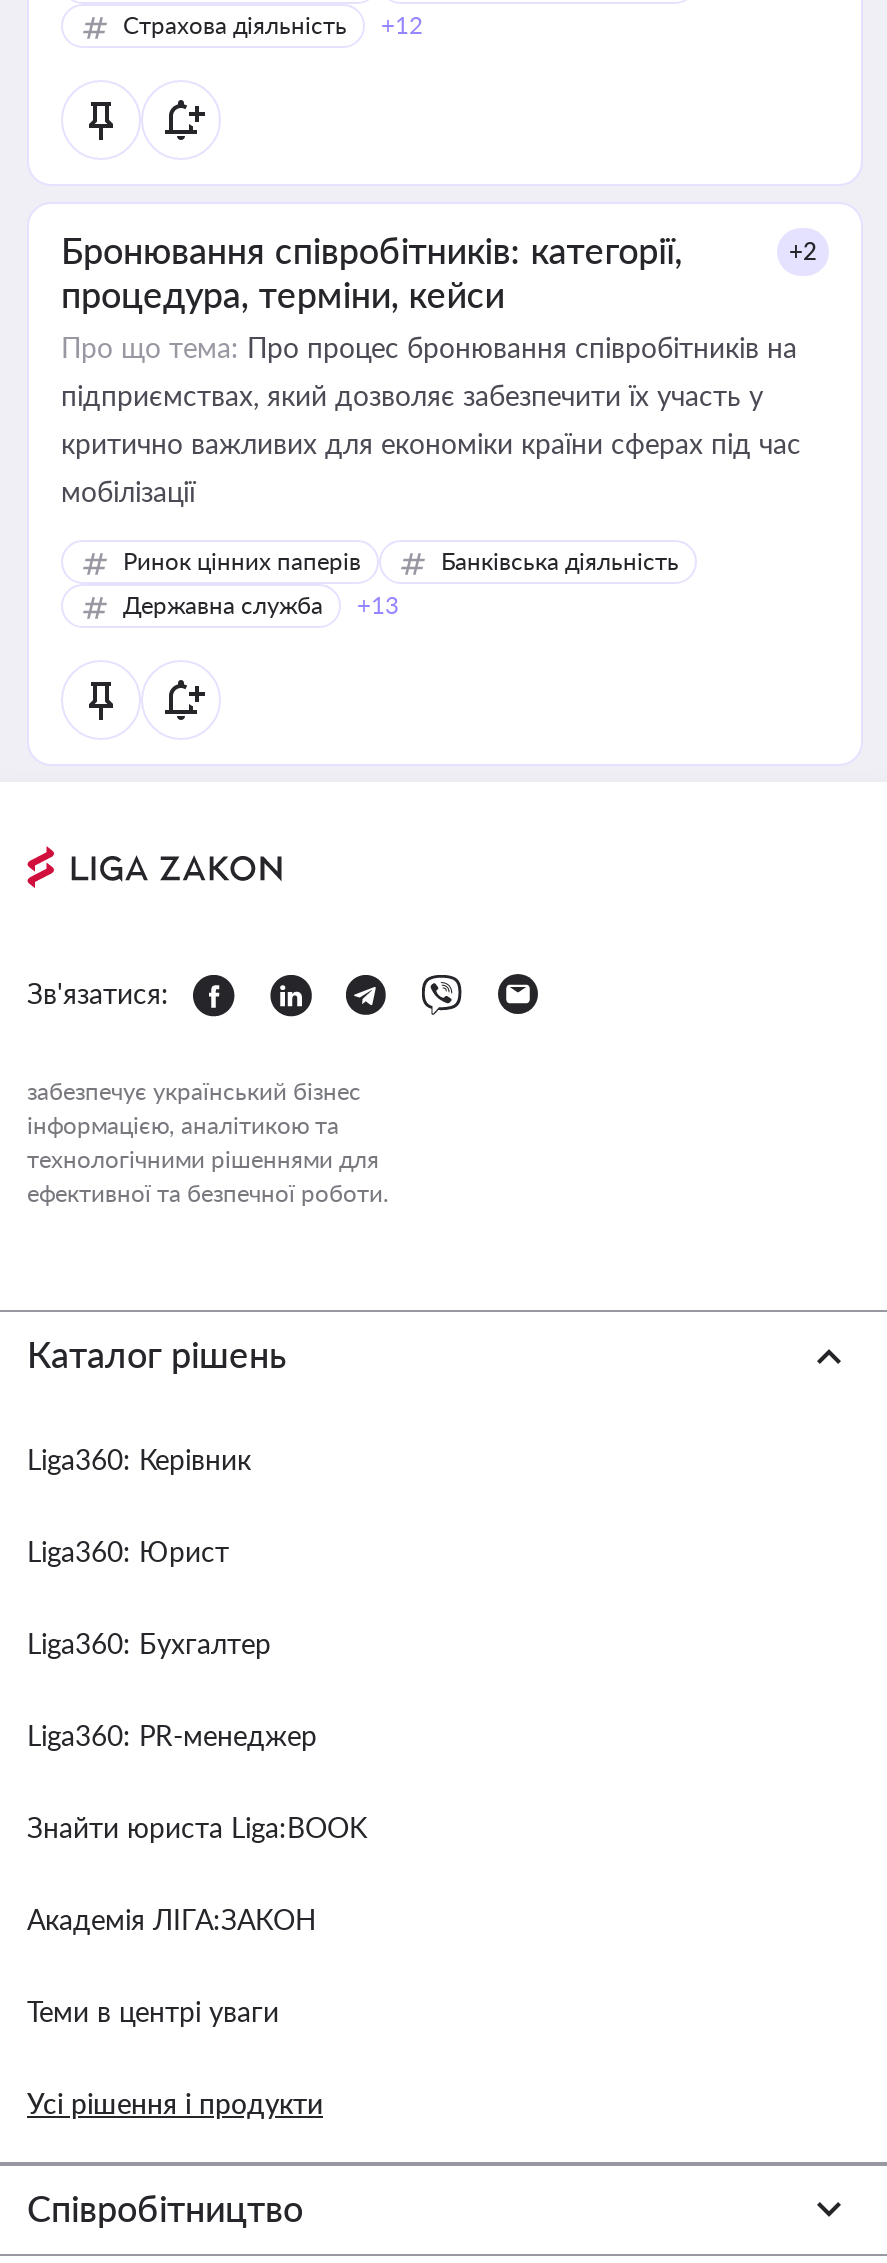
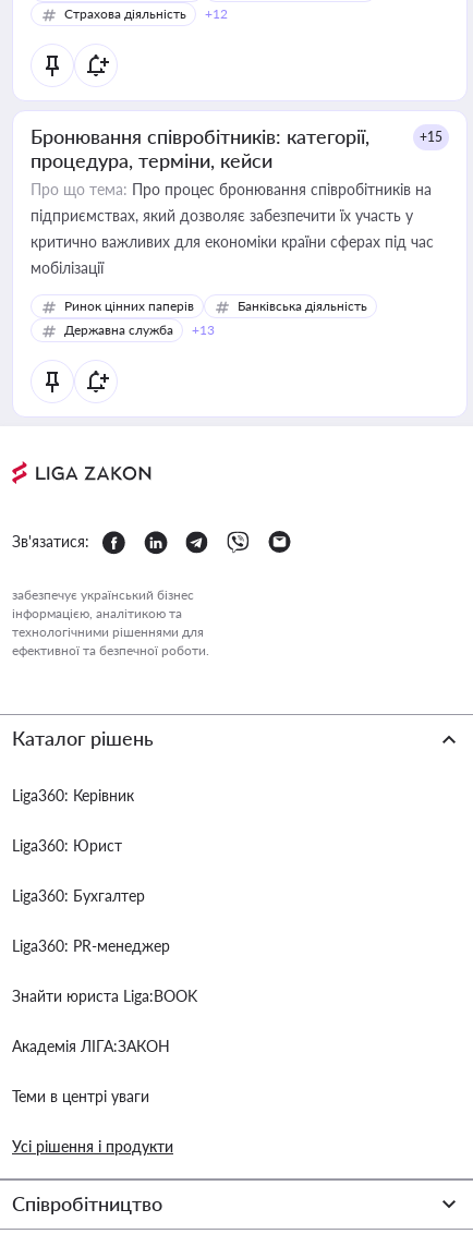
- +2
+ +15
